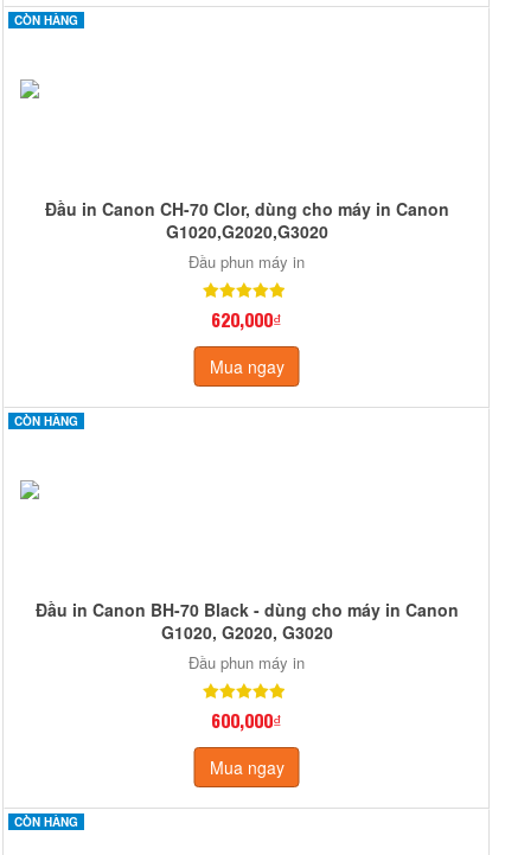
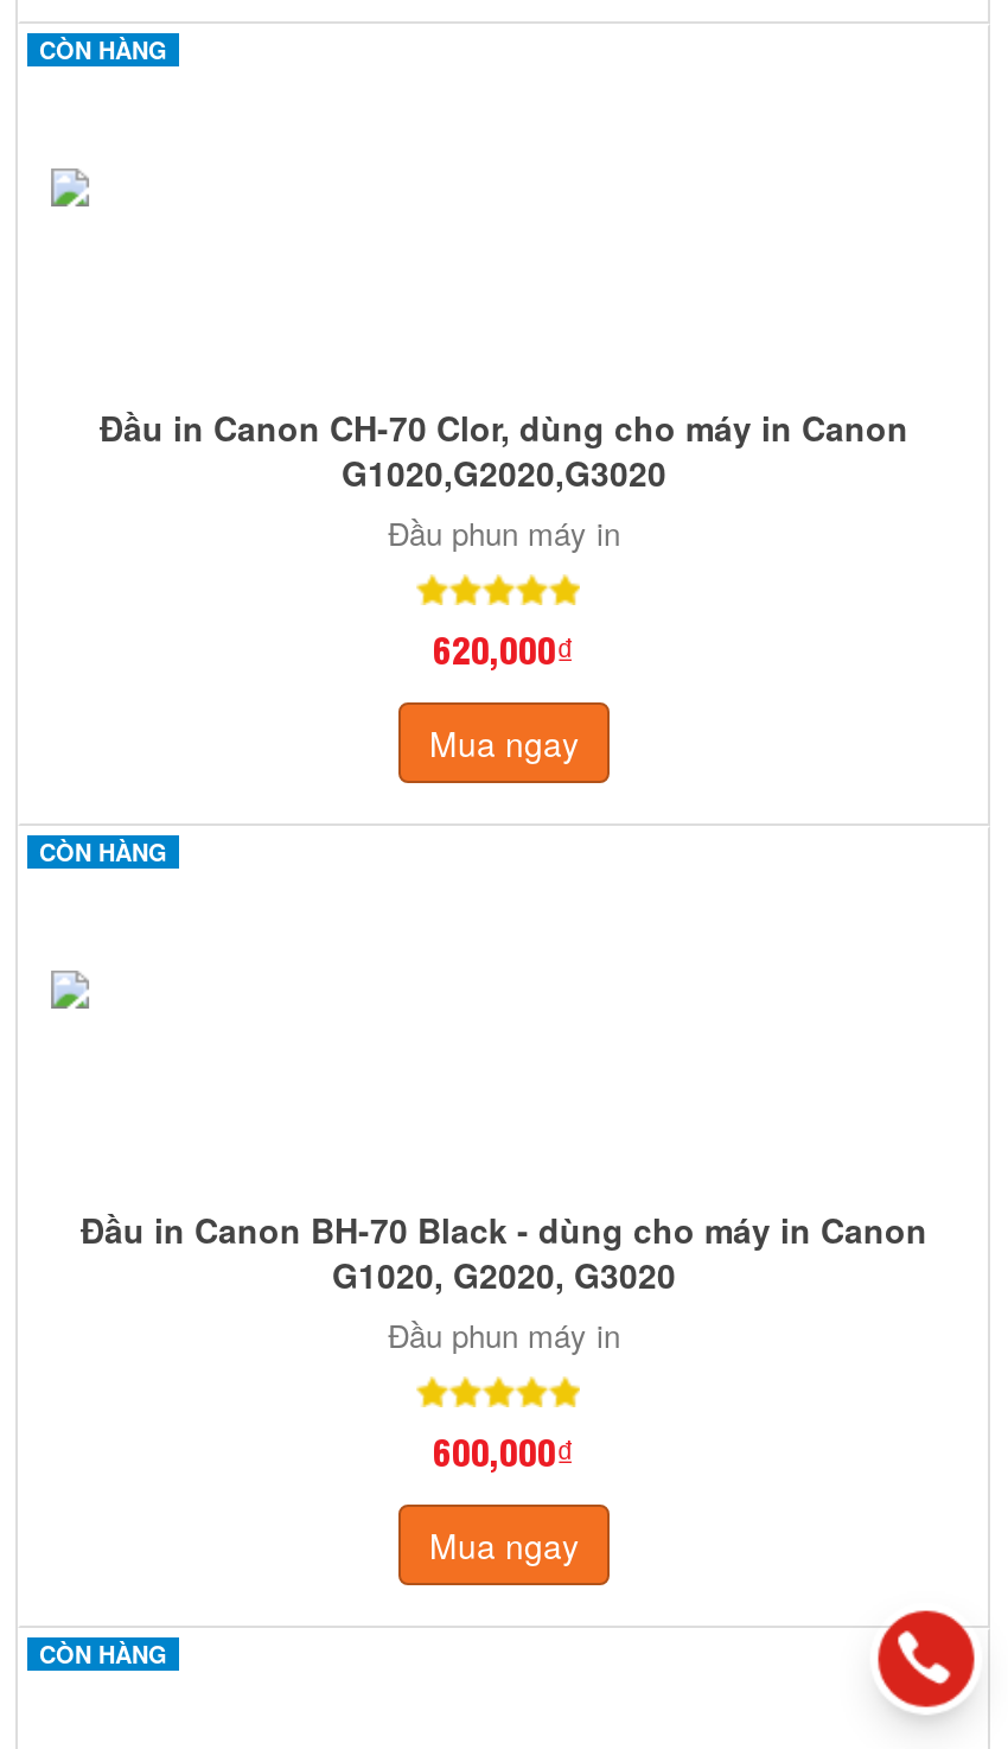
+ [image]
